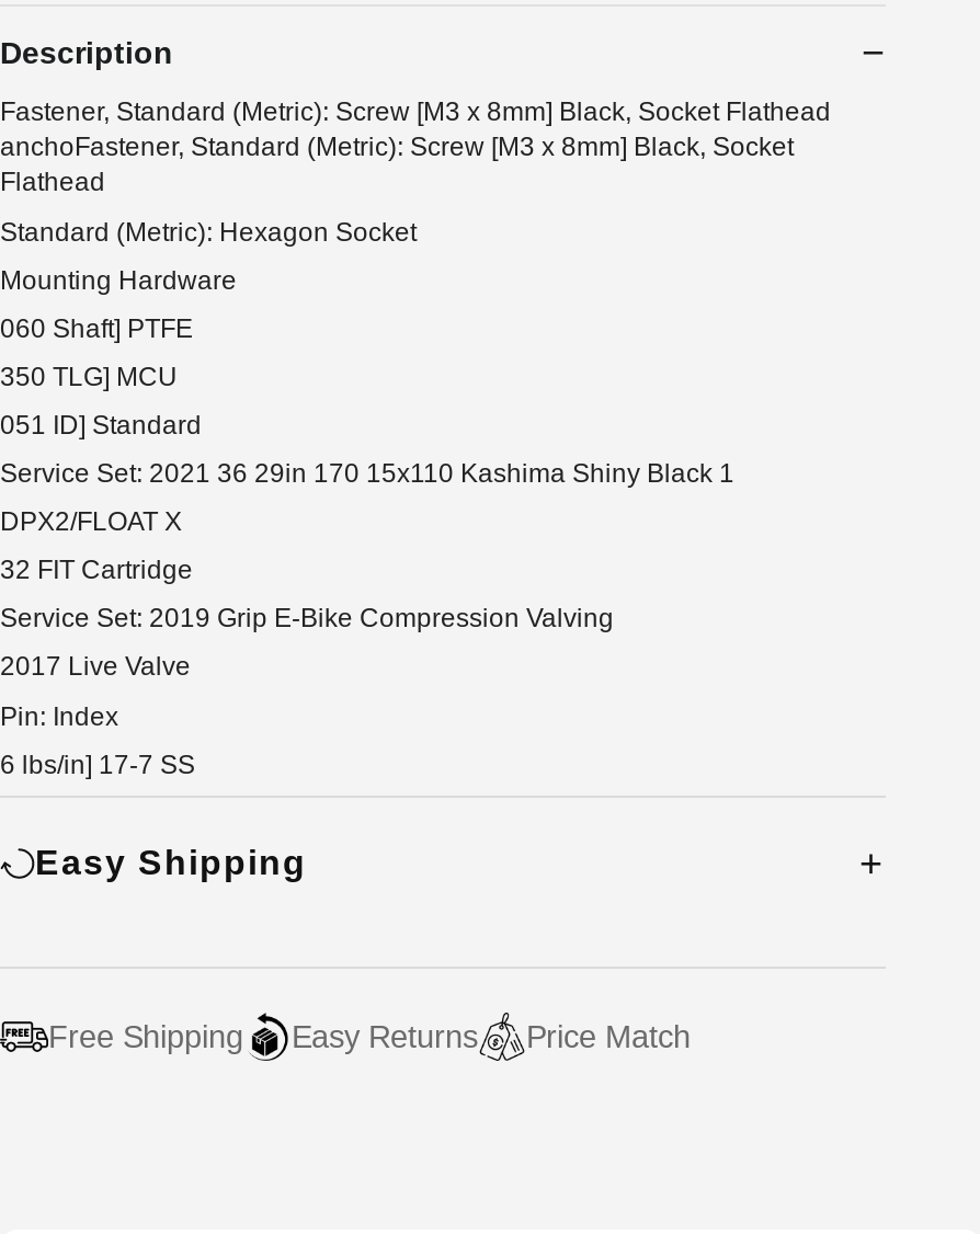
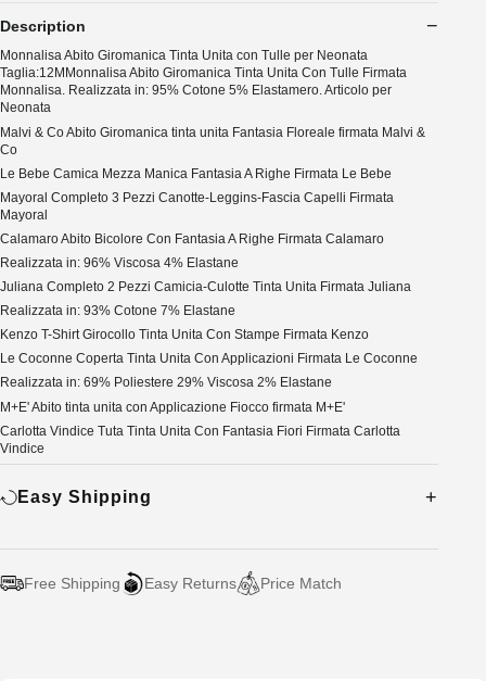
- Fastener, Standard (Metric): Screw [M3 x 8mm] Black, Socket Flathead
- anchoFastener, Standard (Metric): Screw [M3 x 8mm] Black, Socket
- Flathead
+ Monnalisa Abito Giromanica Tinta Unita con Tulle per Neonata
+ Taglia:12MMonnalisa Abito Giromanica Tinta Unita Con Tulle Firmata
+ Monnalisa. Realizzata in: 95% Cotone 5% Elastamero. Articolo per
+ Neonata

- Standard (Metric): Hexagon Socket
+ Malvi & Co Abito Giromanica tinta unita Fantasia Floreale firmata Malvi &
+ Co

- Mounting Hardware
+ Le Bebe Camica Mezza Manica Fantasia A Righe Firmata Le Bebe

- 060 Shaft] PTFE
+ Mayoral Completo 3 Pezzi Canotte-Leggins-Fascia Capelli Firmata
+ Mayoral

- 350 TLG] MCU
+ Calamaro Abito Bicolore Con Fantasia A Righe Firmata Calamaro

- 051 ID] Standard
+ Realizzata in: 96% Viscosa 4% Elastane

- Service Set: 2021 36 29in 170 15x110 Kashima Shiny Black 1
+ Juliana Completo 2 Pezzi Camicia-Culotte Tinta Unita Firmata Juliana

- DPX2/FLOAT X
+ Realizzata in: 93% Cotone 7% Elastane

- 32 FIT Cartridge
+ Kenzo T-Shirt Girocollo Tinta Unita Con Stampe Firmata Kenzo

- Service Set: 2019 Grip E-Bike Compression Valving
+ Le Coconne Coperta Tinta Unita Con Applicazioni Firmata Le Coconne

- 2017 Live Valve
+ Realizzata in: 69% Poliestere 29% Viscosa 2% Elastane

- Pin: Index
+ M+E' Abito tinta unita con Applicazione Fiocco firmata M+E'

- 6 lbs/in] 17-7 SS
+ Carlotta Vindice Tuta Tinta Unita Con Fantasia Fiori Firmata Carlotta
+ Vindice
